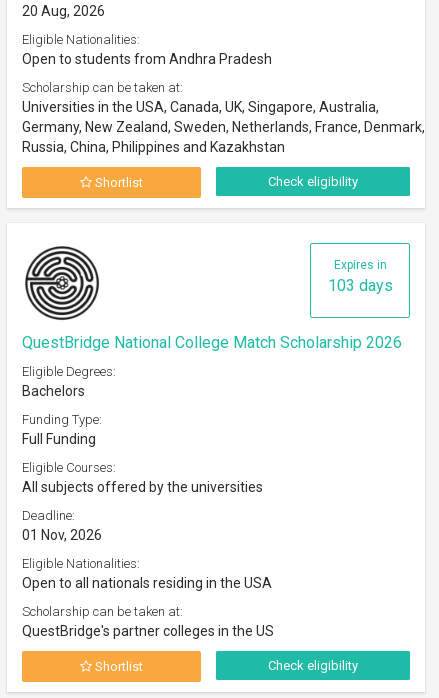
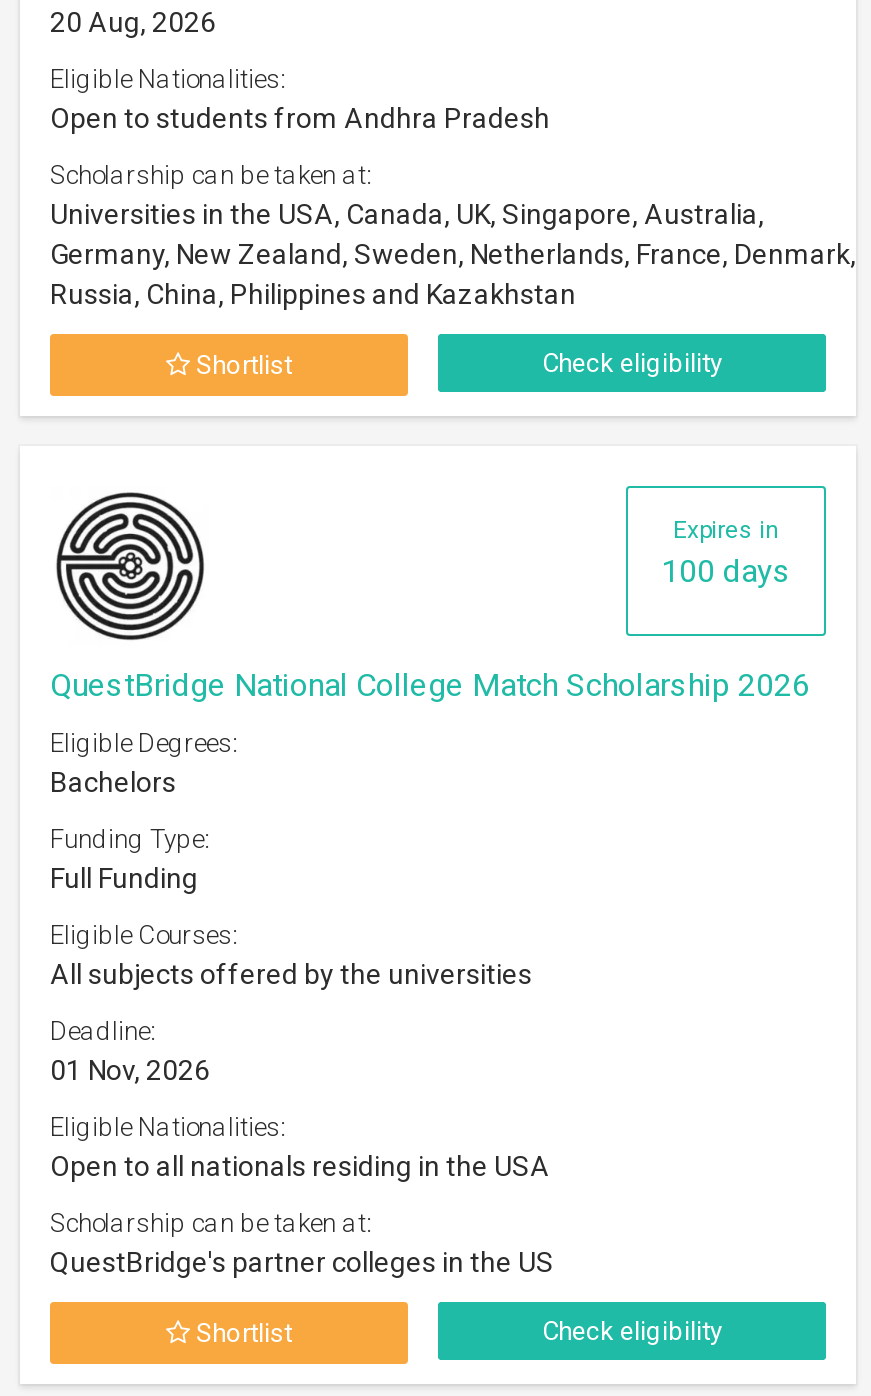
- 103 days
+ 100 days
